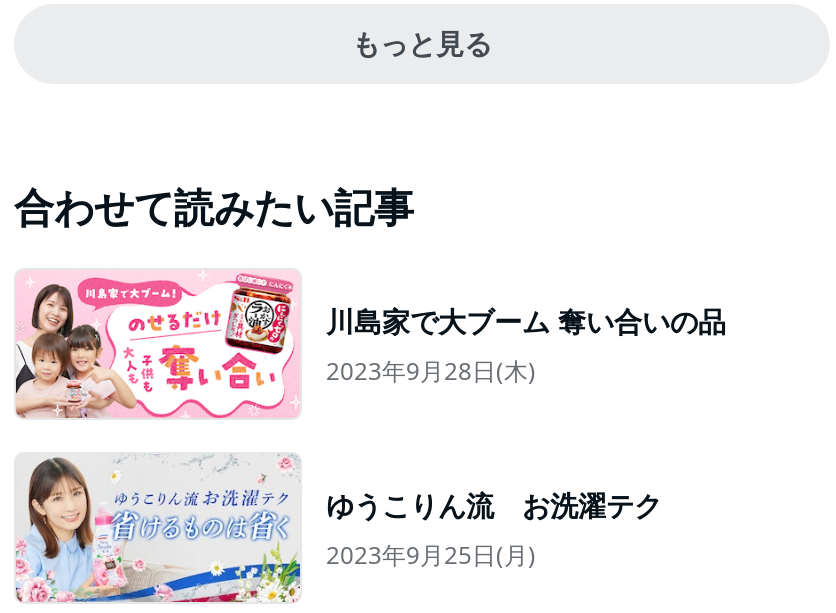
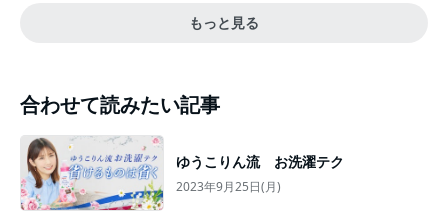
- [image]
- 川島家で大ブーム 奪い合いの品
- 2023年9月28日(木)
